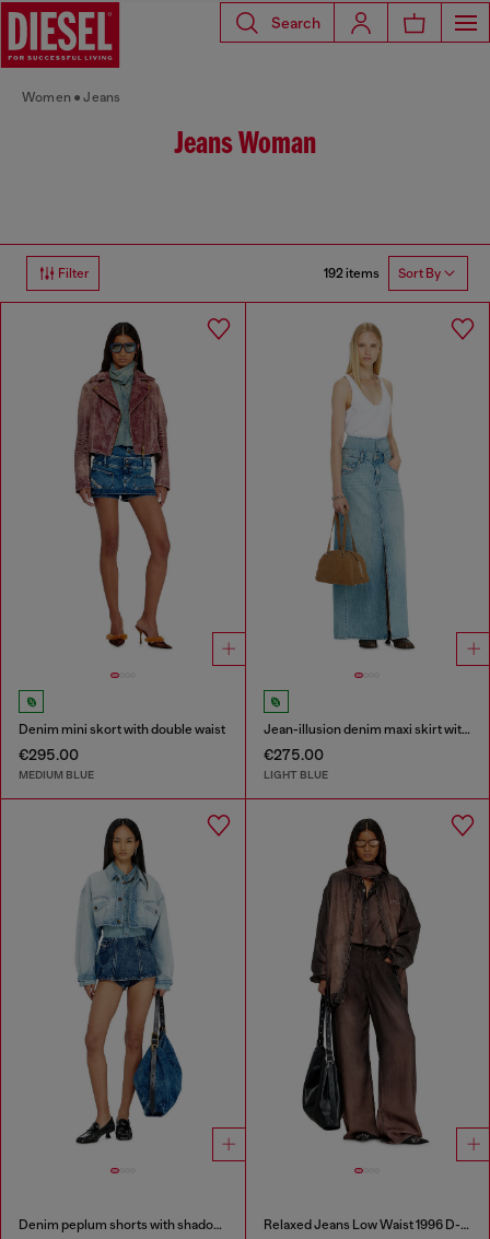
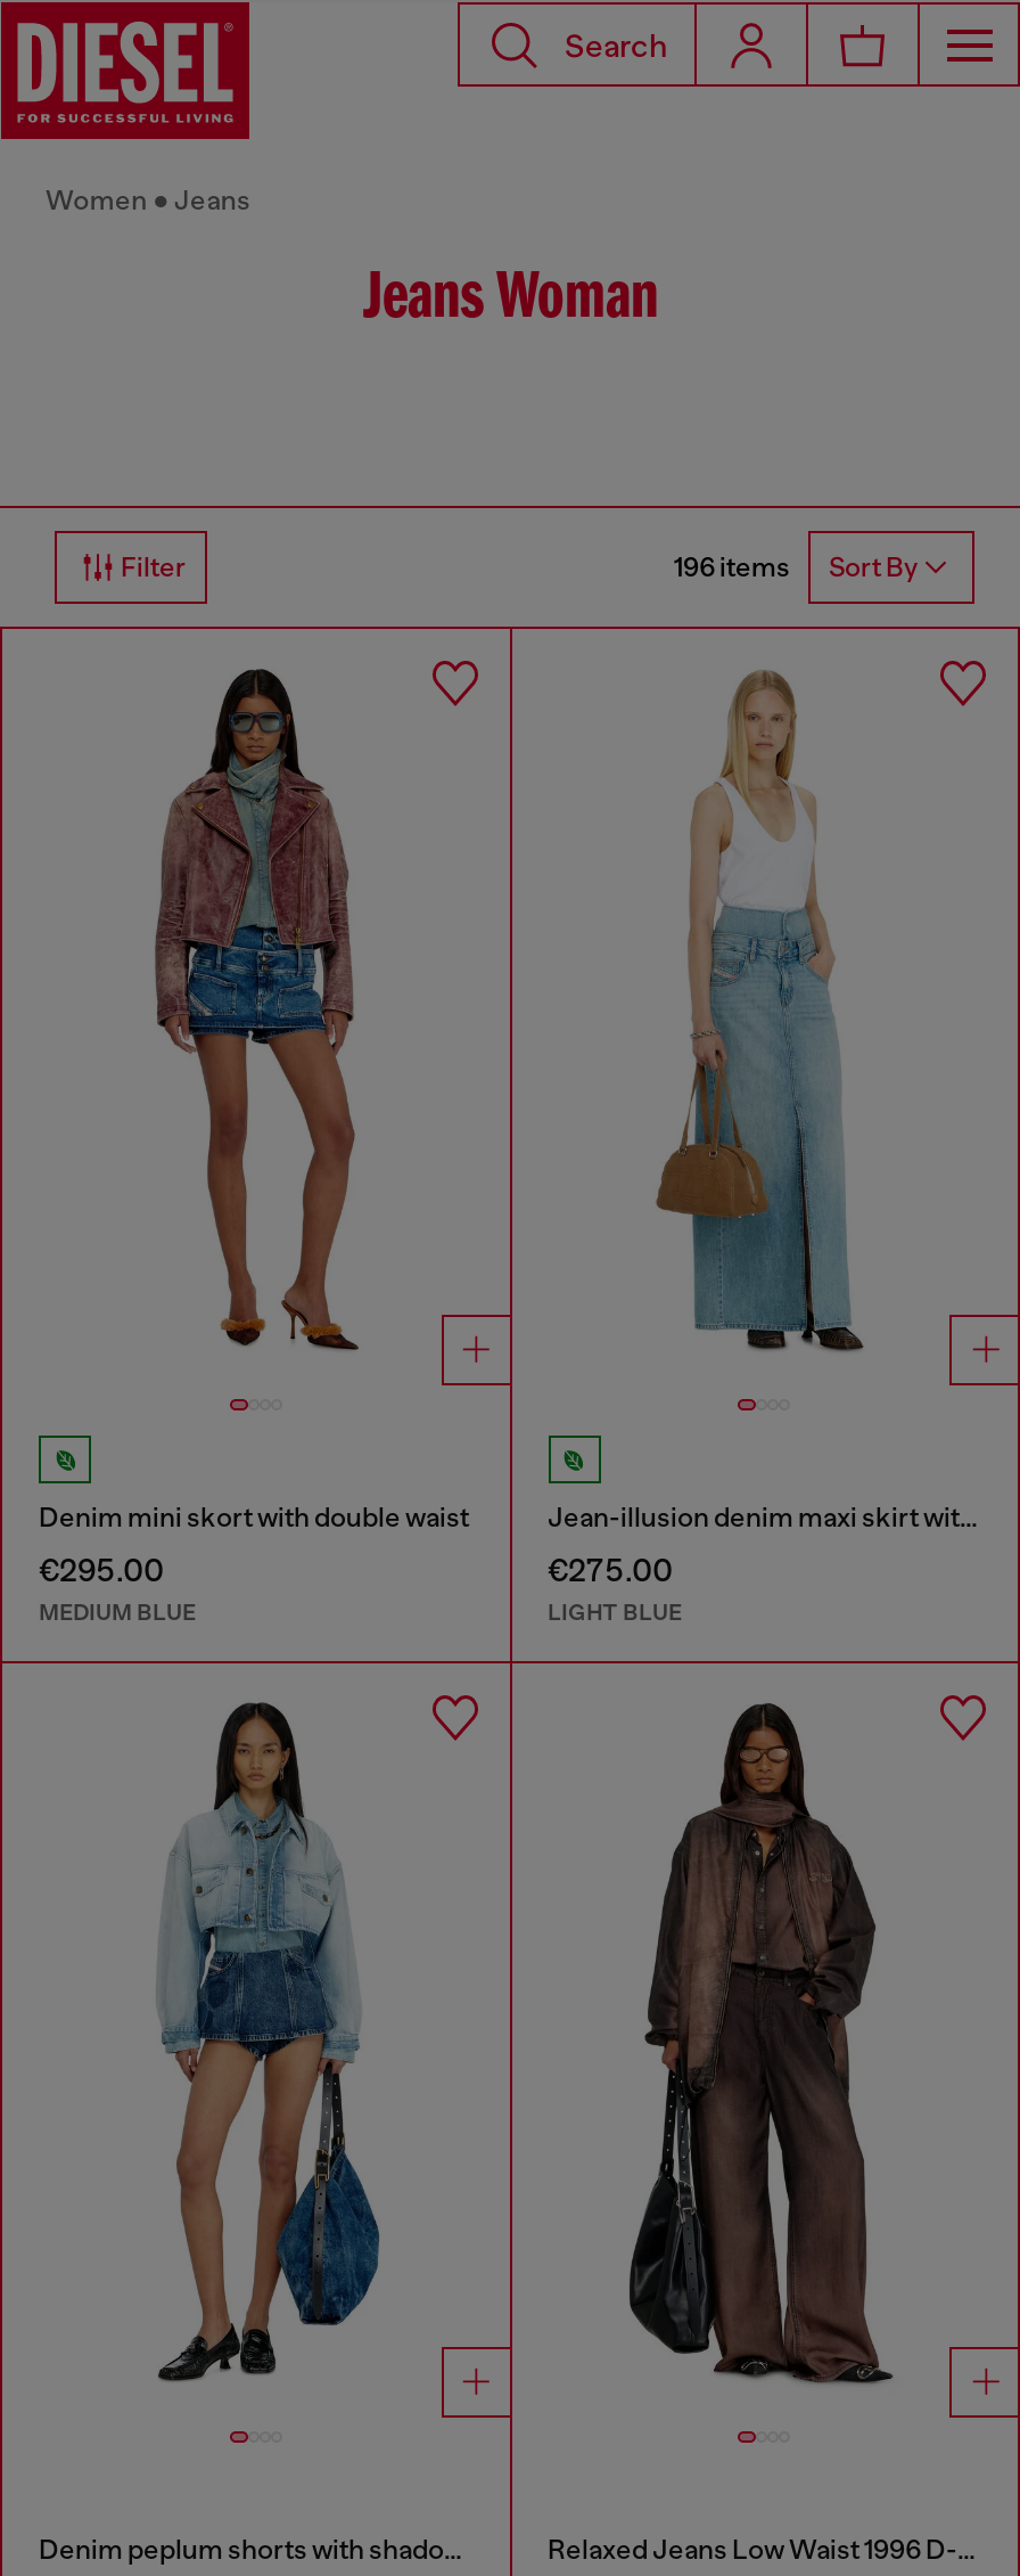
- 192 items Sort By
+ 196 items Sort By
